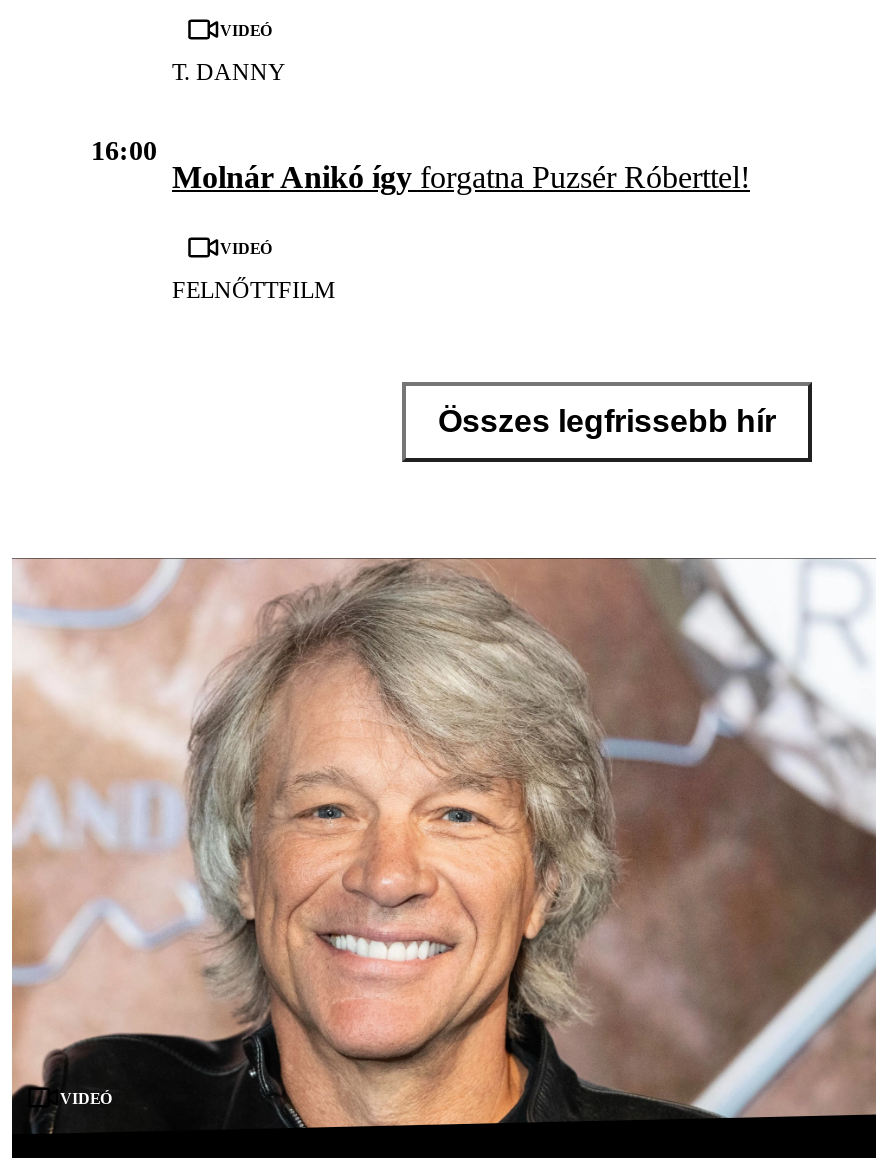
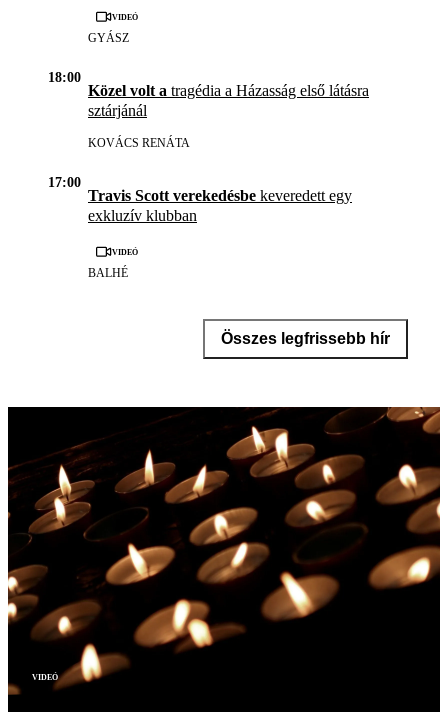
- T. DANNY
- 16:00
- Molnár Anikó így forgatna Puzsér Róberttel!
+ GYÁSZ
+ 18:00
+ Közel volt a tragédia a Házasság első látásra
+ sztárjánál
+ KOVÁCS RENÁTA
+ 17:00
+ Travis Scott verekedésbe keveredett egy
+ exkluzív klubban

- FELNŐTTFILM
+ BALHÉ

- [image]
+ [image]
